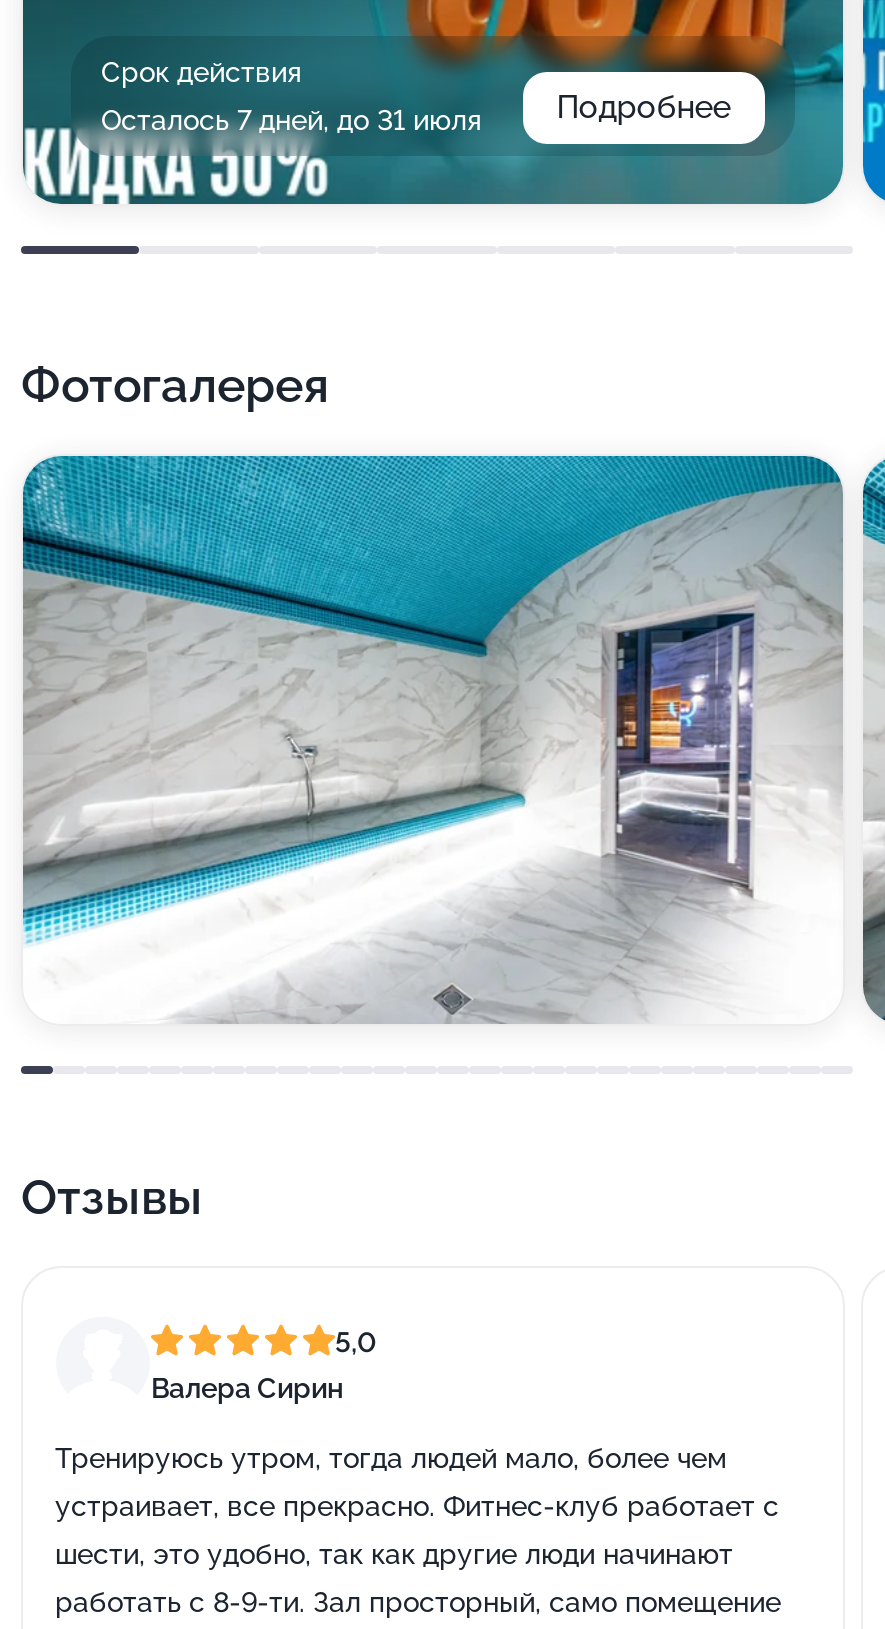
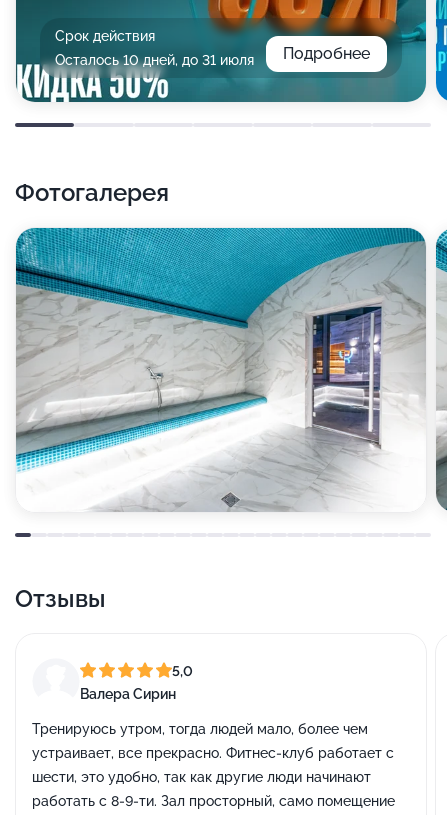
- Осталось 7 дней, до 31 июля
+ Осталось 10 дней, до 31 июля
